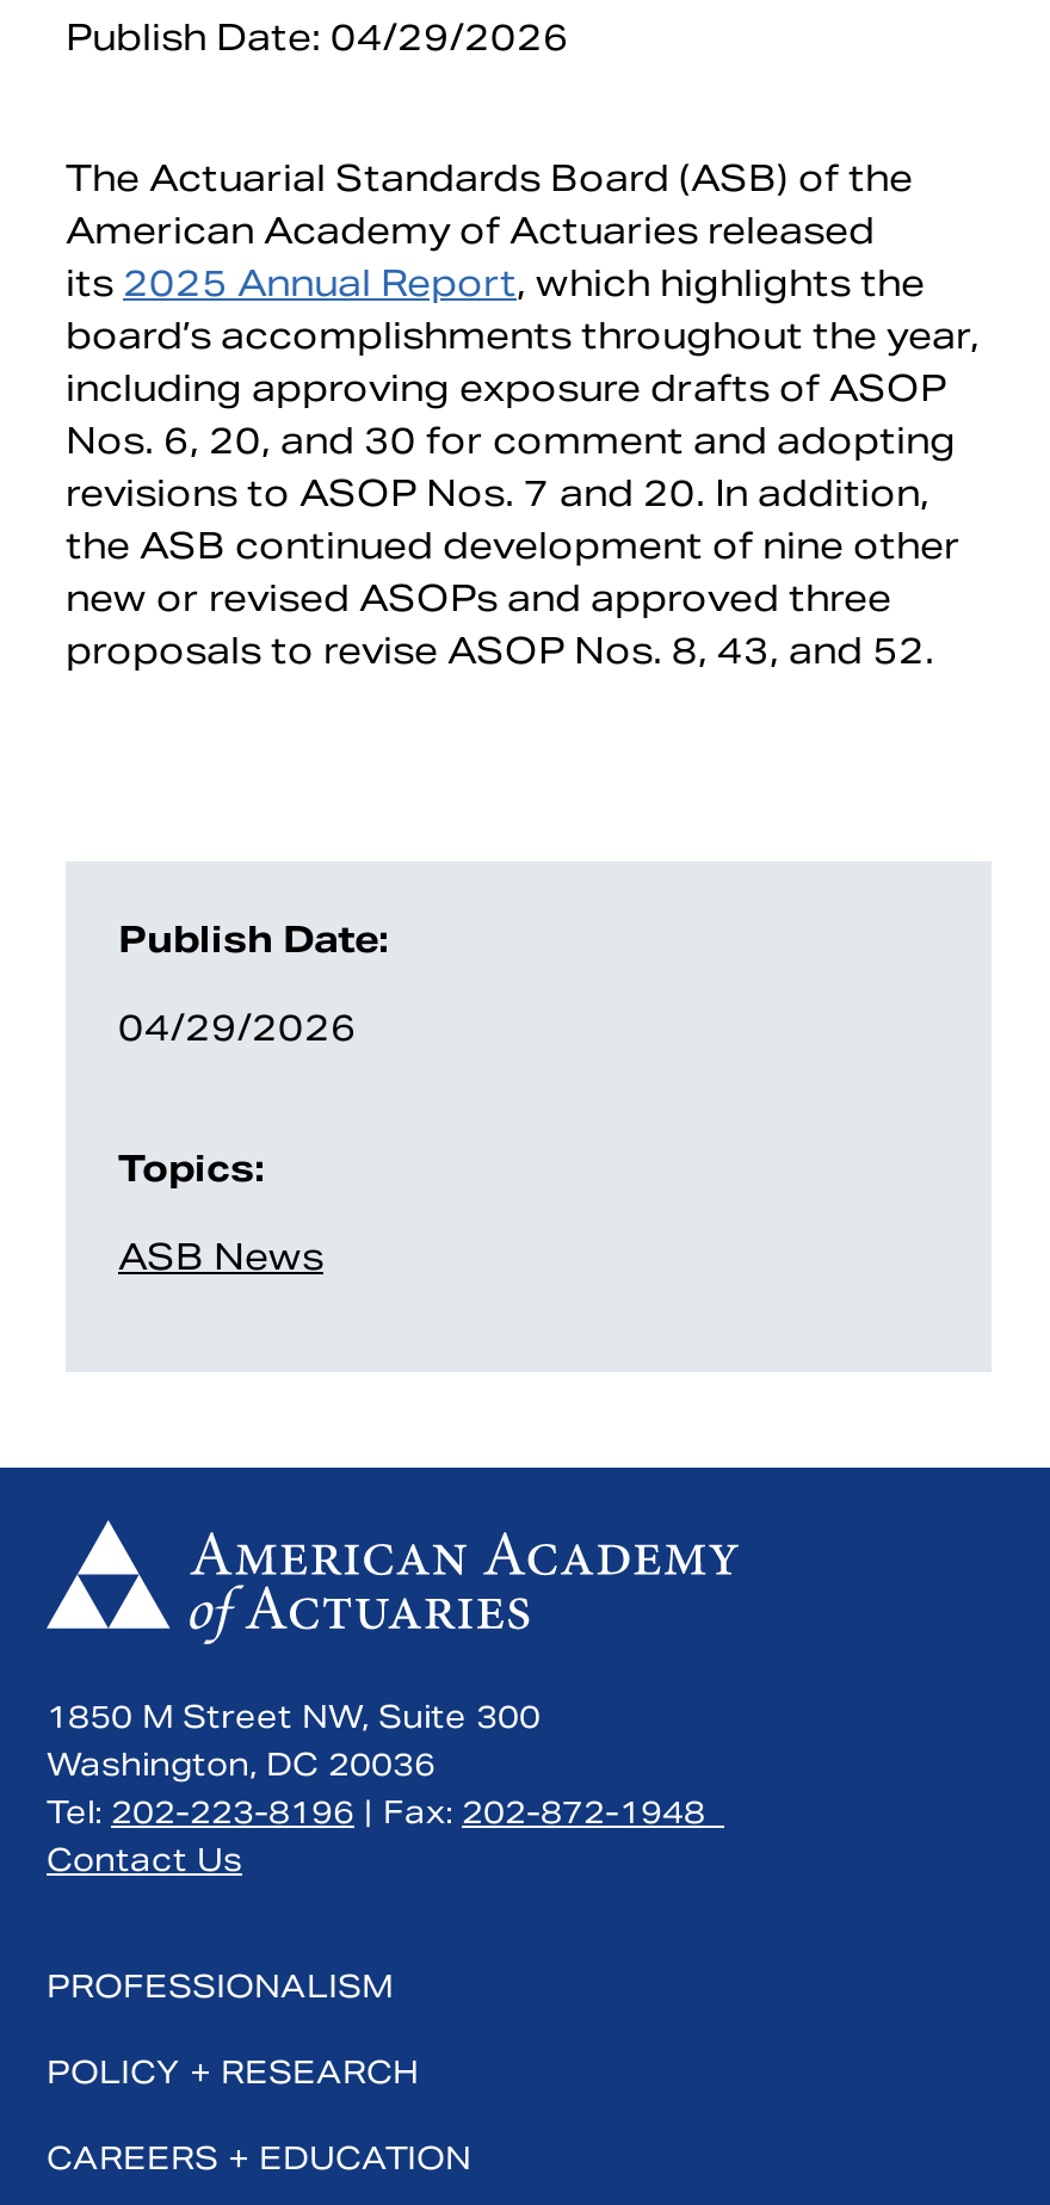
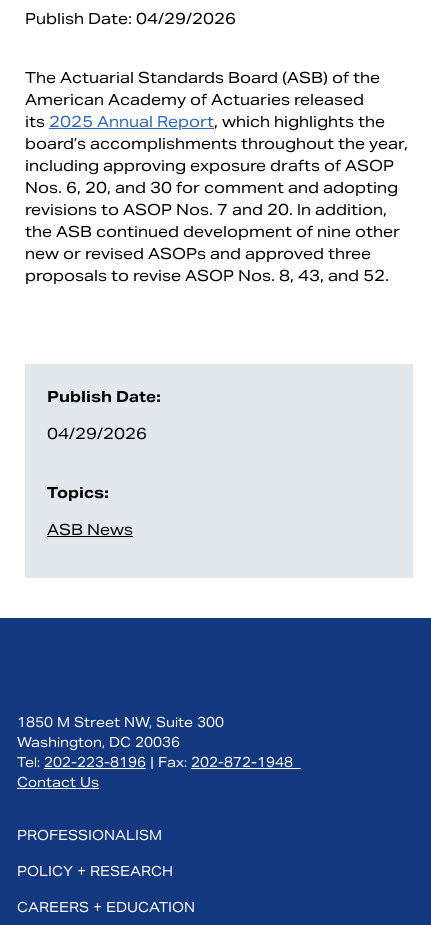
- [image]

- [image]
